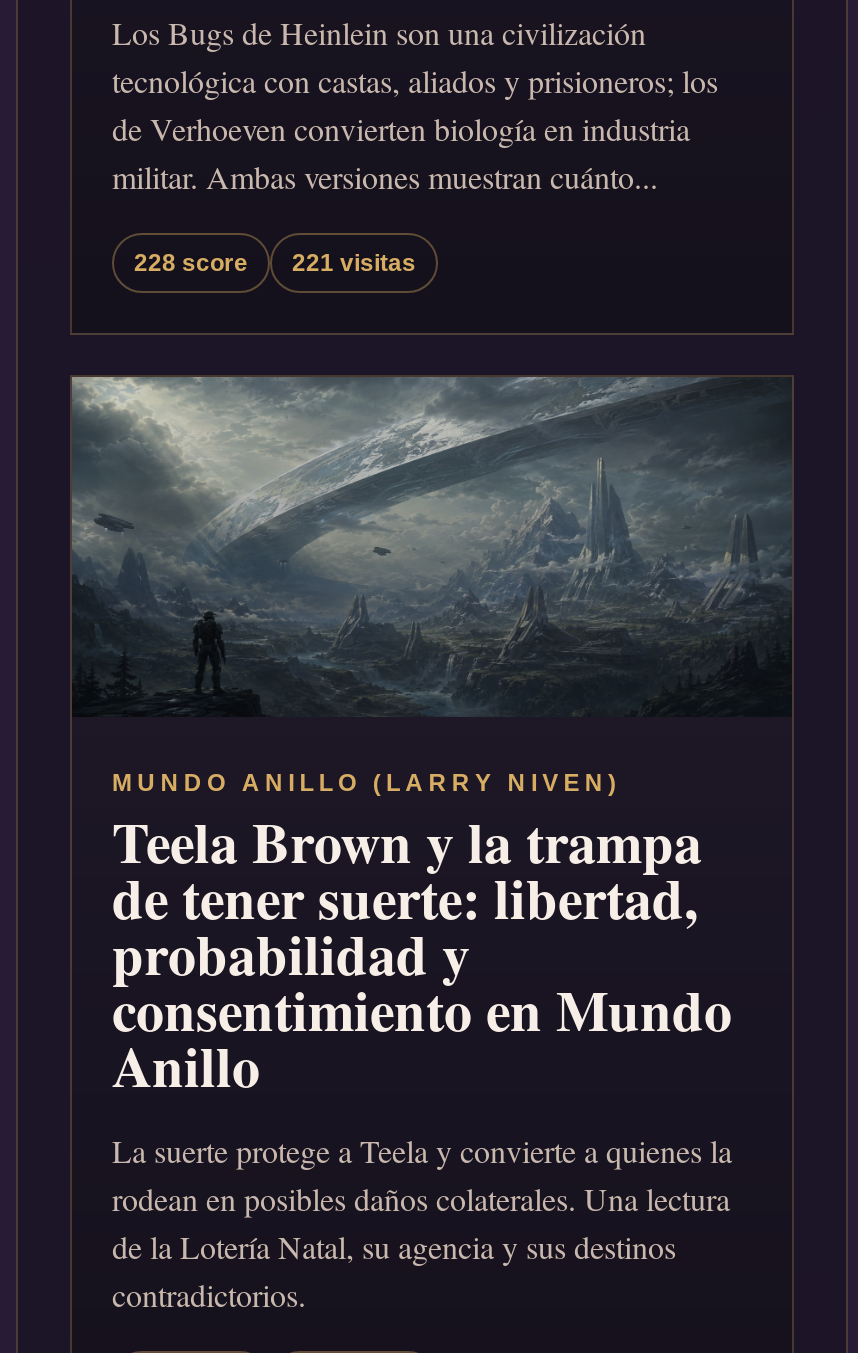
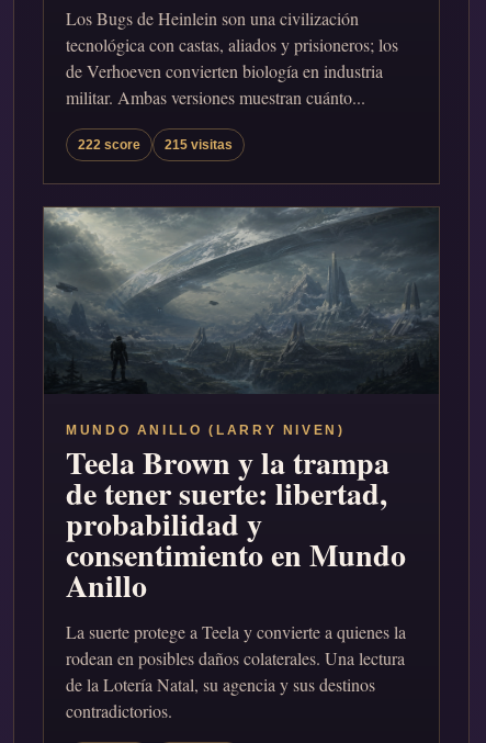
- 228 score
+ 222 score

- 221 visitas
+ 215 visitas
